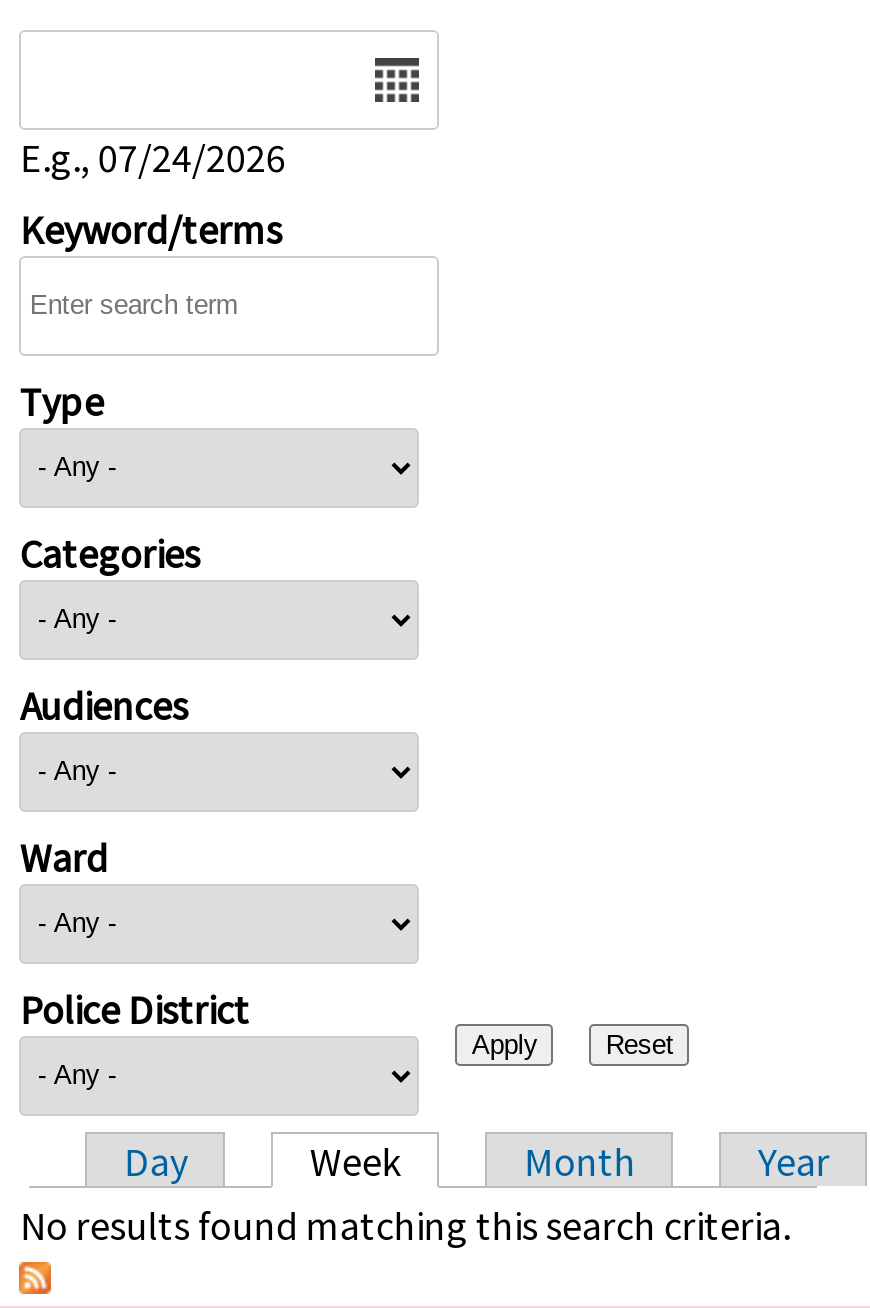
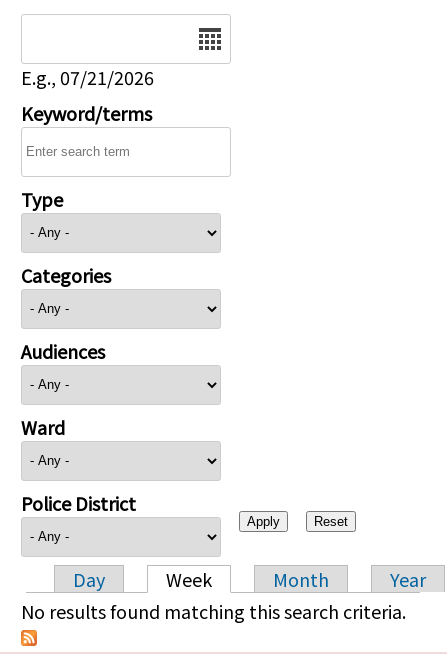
- E.g., 07/24/2026
+ E.g., 07/21/2026
